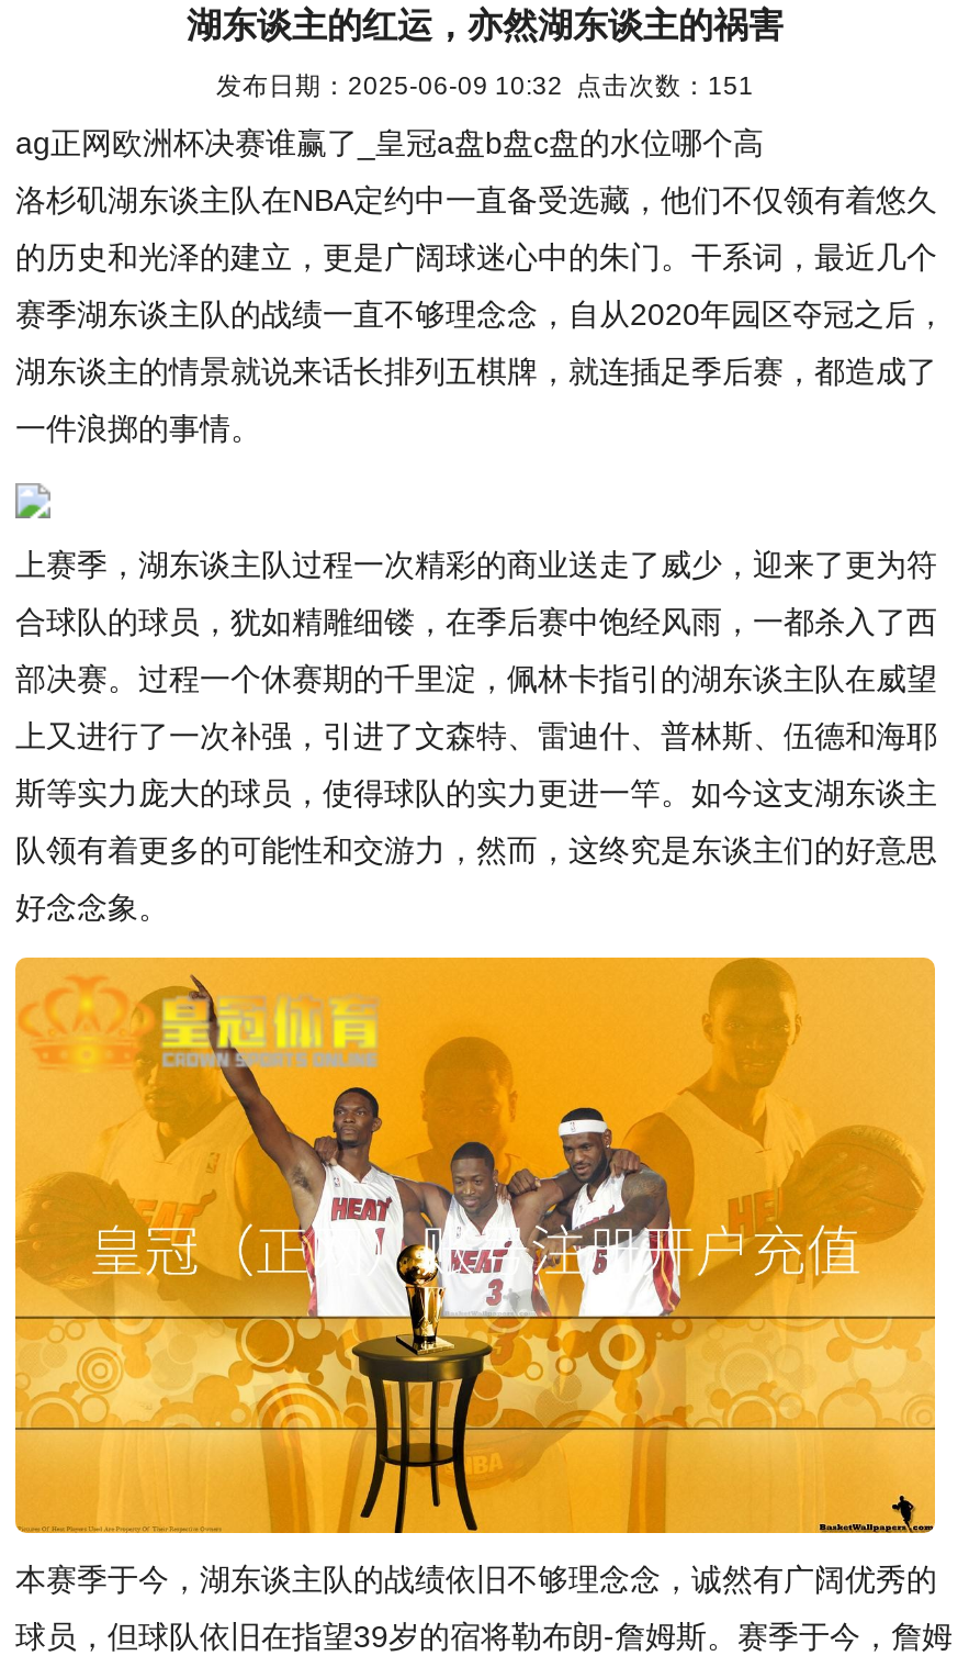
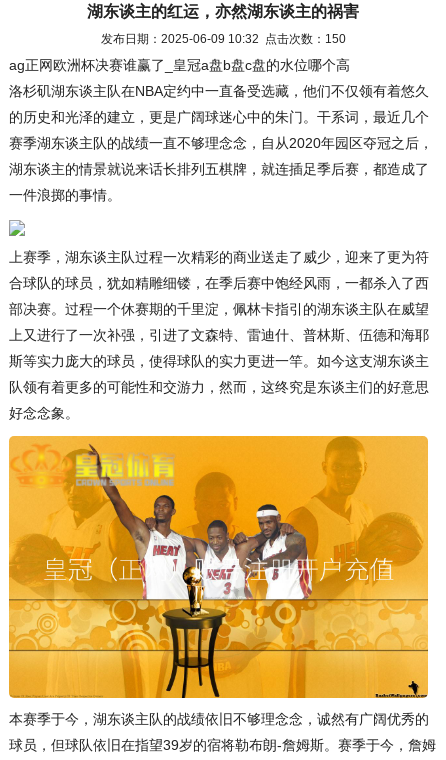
- 发布日期：2025-06-09 10:32 点击次数：151
+ 发布日期：2025-06-09 10:32 点击次数：150
